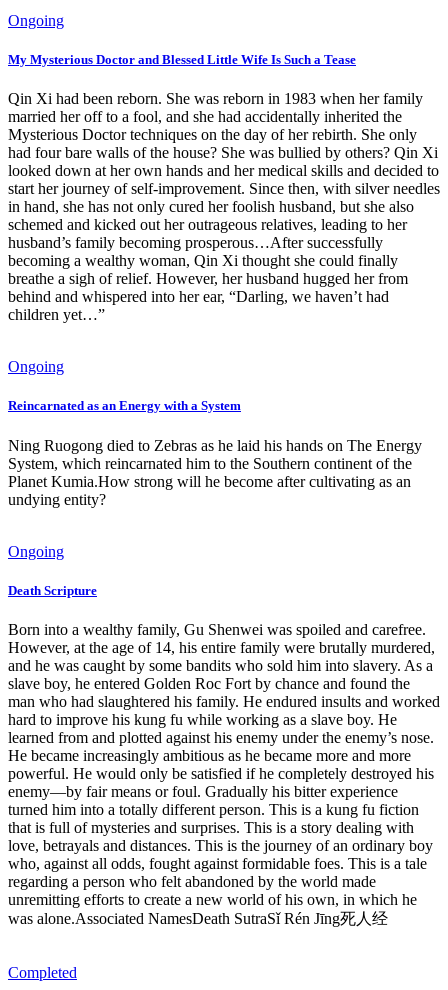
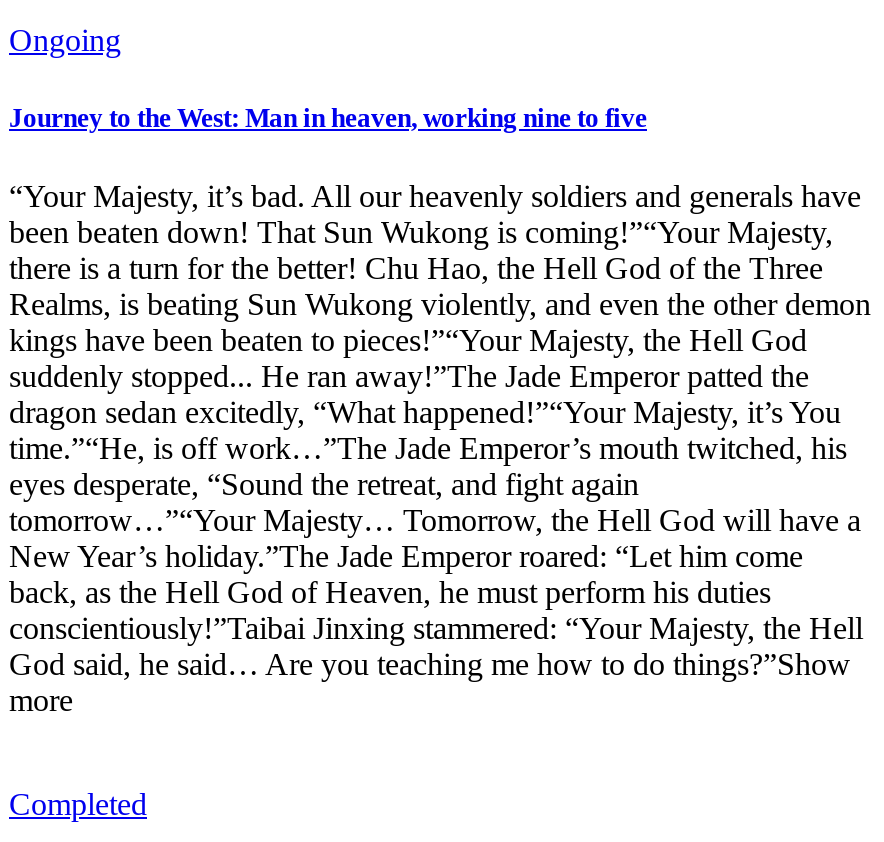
- My Mysterious Doctor and Blessed Little Wife Is Such a Tease
- Qin Xi had been reborn. She was reborn in 1983 when her family
- married her off to a fool, and she had accidentally inherited the
- Mysterious Doctor techniques on the day of her rebirth. She only
- had four bare walls of the house? She was bullied by others? Qin Xi
- looked down at her own hands and her medical skills and decided to
- start her journey of self-improvement. Since then, with silver needles
- in hand, she has not only cured her foolish husband, but she also
- schemed and kicked out her outrageous relatives, leading to her
- husband’s family becoming prosperous…After successfully
- becoming a wealthy woman, Qin Xi thought she could finally
- breathe a sigh of relief. However, her husband hugged her from
- behind and whispered into her ear, “Darling, we haven’t had
- children yet…”
- Ongoing
- Reincarnated as an Energy with a System
- Ning Ruogong died to Zebras as he laid his hands on The Energy
- System, which reincarnated him to the Southern continent of the
- Planet Kumia.How strong will he become after cultivating as an
- undying entity?
- Ongoing
- Death Scripture
- Born into a wealthy family, Gu Shenwei was spoiled and carefree.
- However, at the age of 14, his entire family were brutally murdered,
- and he was caught by some bandits who sold him into slavery. As a
- slave boy, he entered Golden Roc Fort by chance and found the
- man who had slaughtered his family. He endured insults and worked
- hard to improve his kung fu while working as a slave boy. He
- learned from and plotted against his enemy under the enemy’s nose.
- He became increasingly ambitious as he became more and more
- powerful. He would only be satisfied if he completely destroyed his
- enemy—by fair means or foul. Gradually his bitter experience
- turned him into a totally different person. This is a kung fu fiction
- that is full of mysteries and surprises. This is a story dealing with
- love, betrayals and distances. This is the journey of an ordinary boy
- who, against all odds, fought against formidable foes. This is a tale
- regarding a person who felt abandoned by the world made
- unremitting efforts to create a new world of his own, in which he
- was alone.Associated NamesDeath SutraSǐ Rén Jīng死人经
+ Journey to the West: Man in heaven, working nine to five
+ “Your Majesty, it’s bad. All our heavenly soldiers and generals have
+ been beaten down! That Sun Wukong is coming!”“Your Majesty,
+ there is a turn for the better! Chu Hao, the Hell God of the Three
+ Realms, is beating Sun Wukong violently, and even the other demon
+ kings have been beaten to pieces!”“Your Majesty, the Hell God
+ suddenly stopped... He ran away!”The Jade Emperor patted the
+ dragon sedan excitedly, “What happened!”“Your Majesty, it’s You
+ time.”“He, is off work…”The Jade Emperor’s mouth twitched, his
+ eyes desperate, “Sound the retreat, and fight again
+ tomorrow…”“Your Majesty… Tomorrow, the Hell God will have a
+ New Year’s holiday.”The Jade Emperor roared: “Let him come
+ back, as the Hell God of Heaven, he must perform his duties
+ conscientiously!”Taibai Jinxing stammered: “Your Majesty, the Hell
+ God said, he said… Are you teaching me how to do things?”Show
+ more
